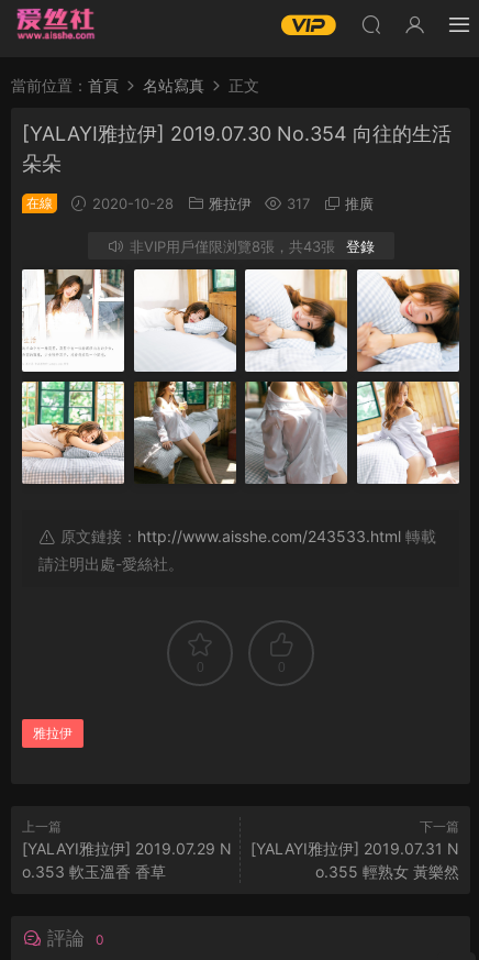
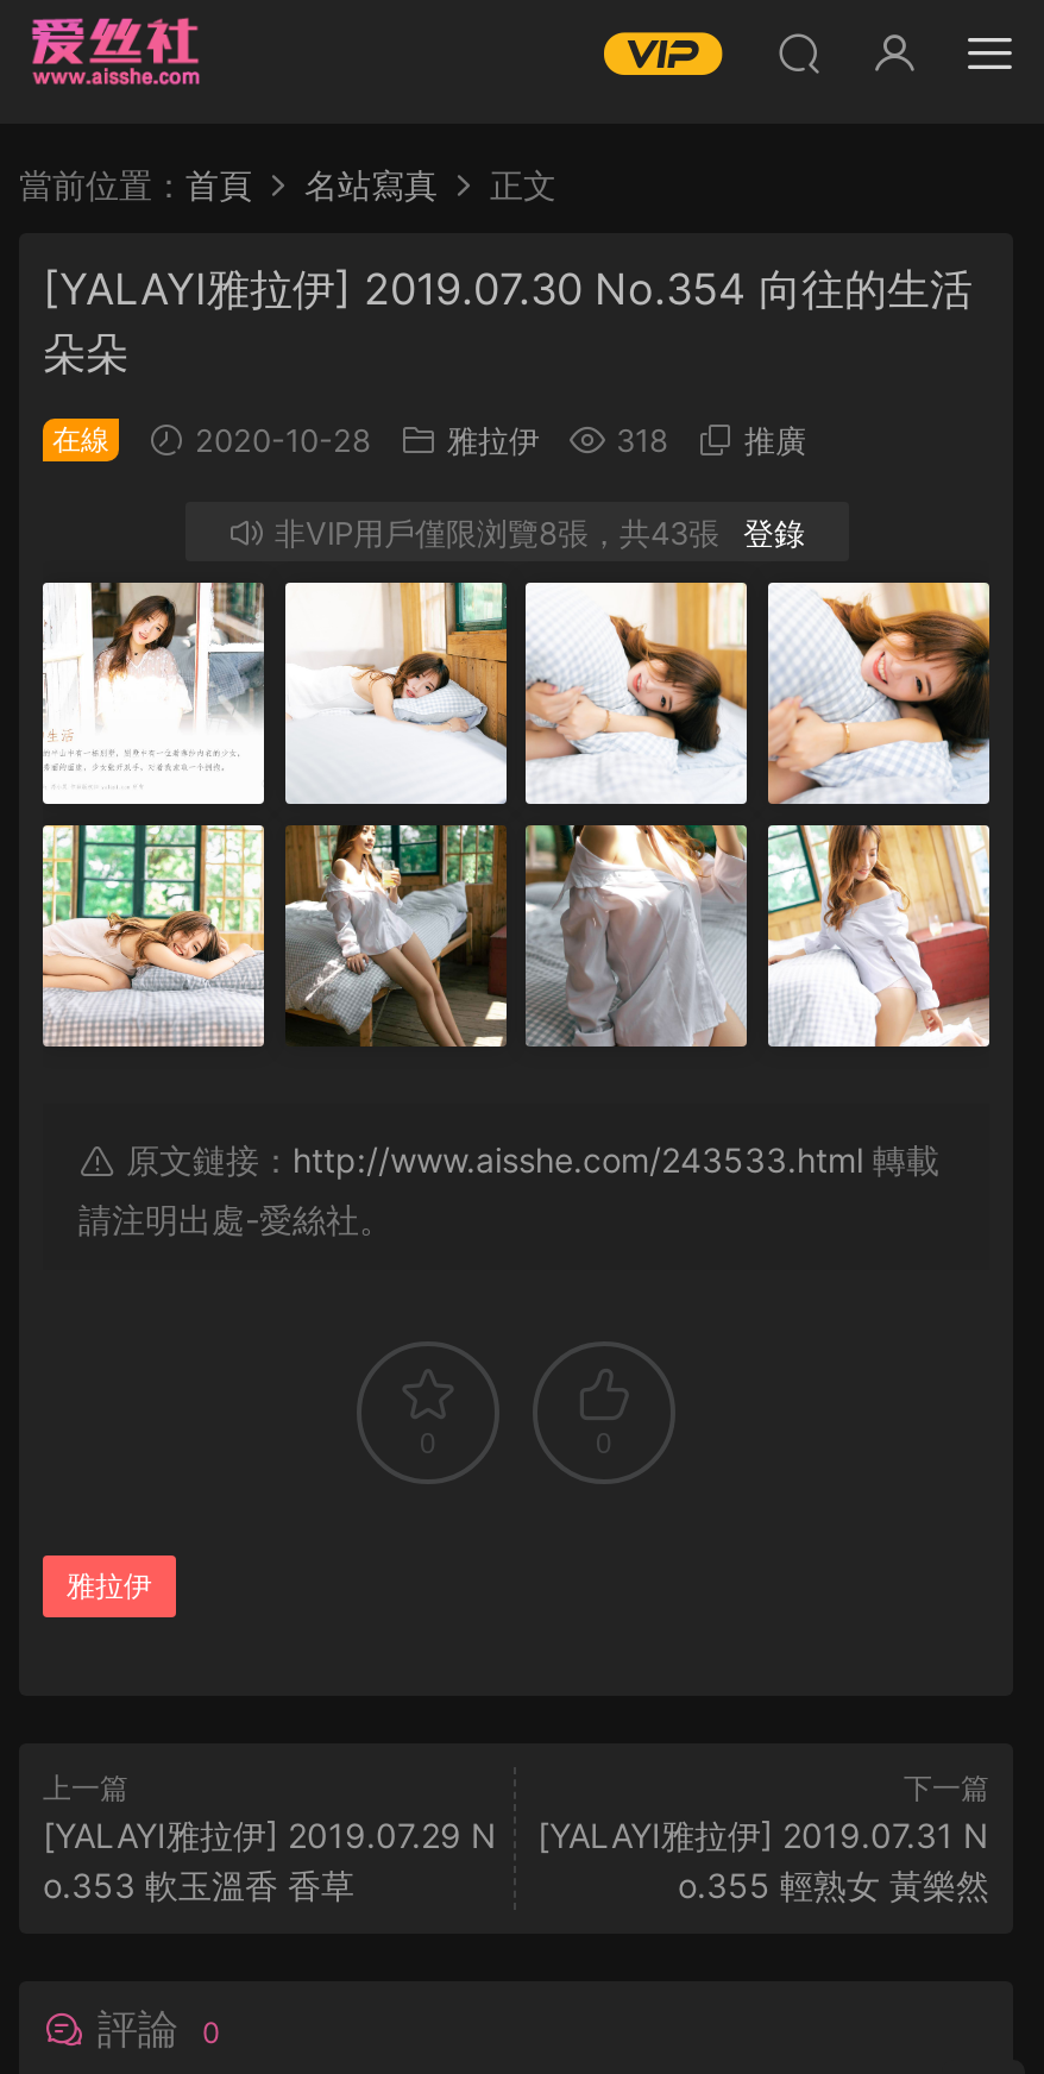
- 2020-10-28 雅拉伊 317 推廣
+ 2020-10-28 雅拉伊 318 推廣
